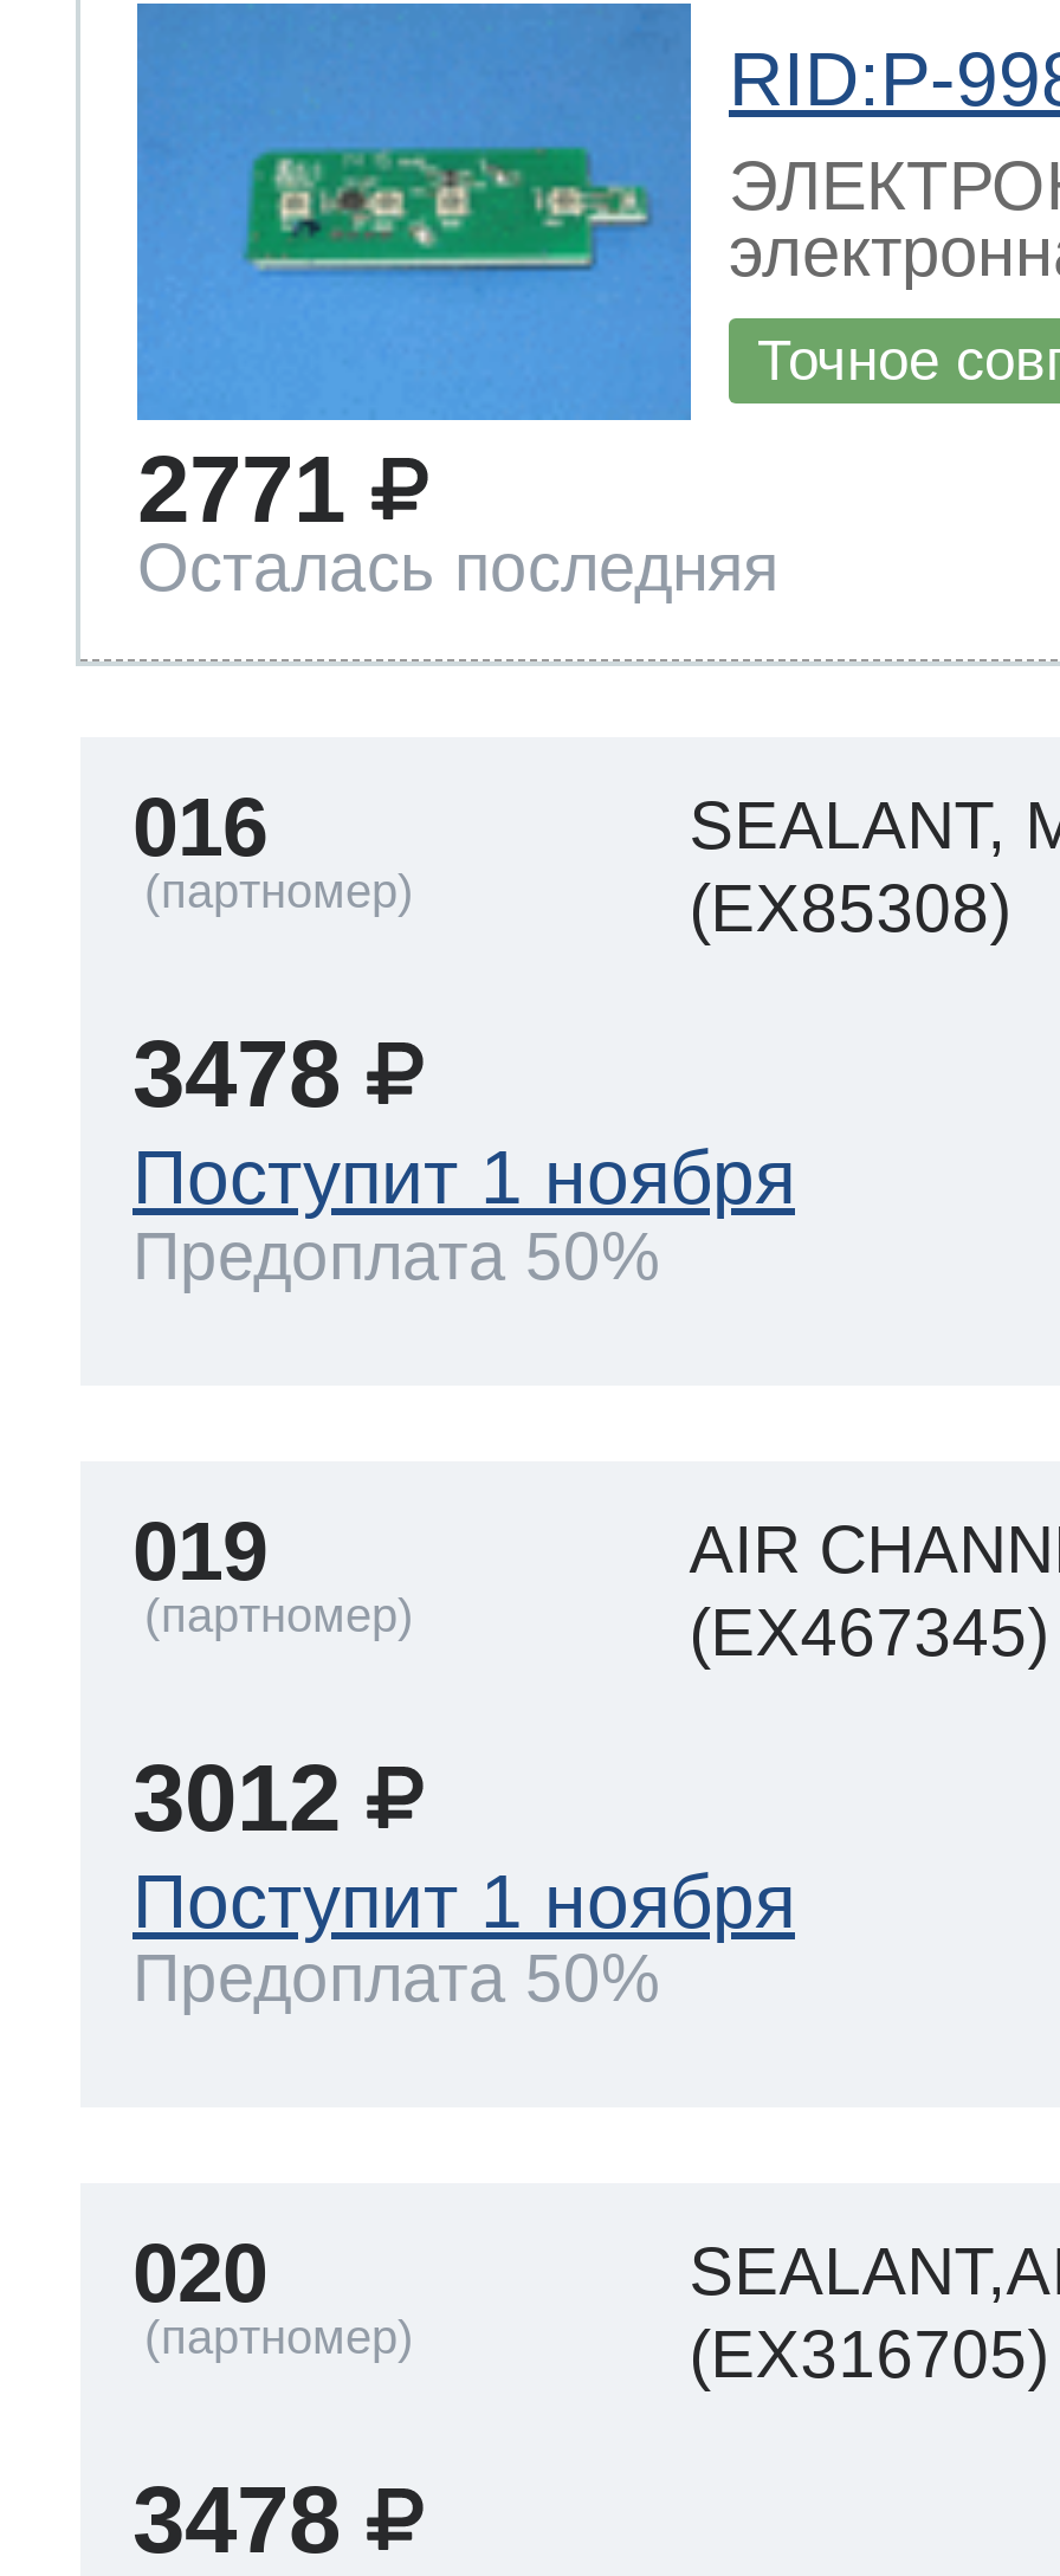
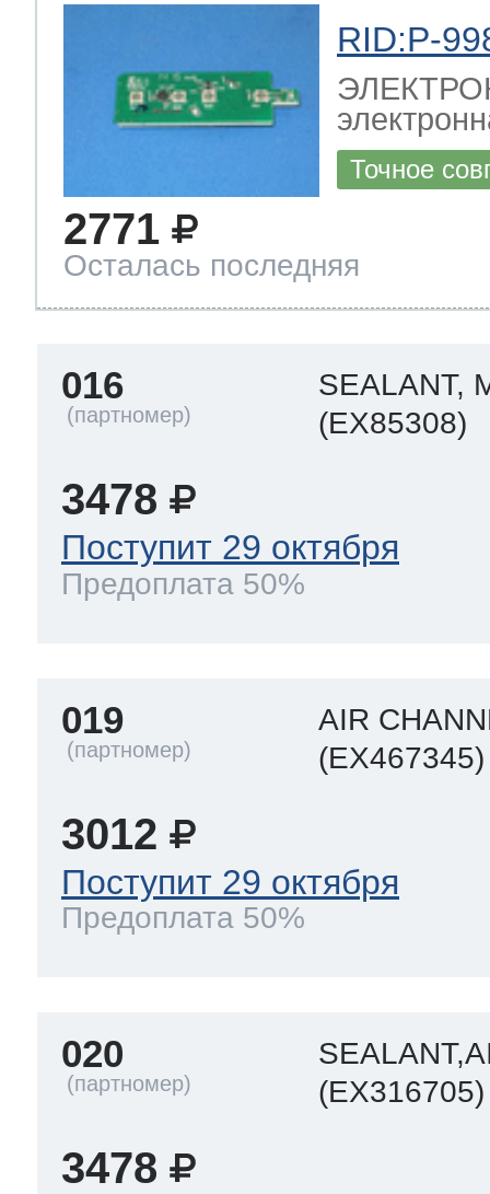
- Поступит 1 ноября
+ Поступит 29 октября

- Поступит 1 ноября
+ Поступит 29 октября
